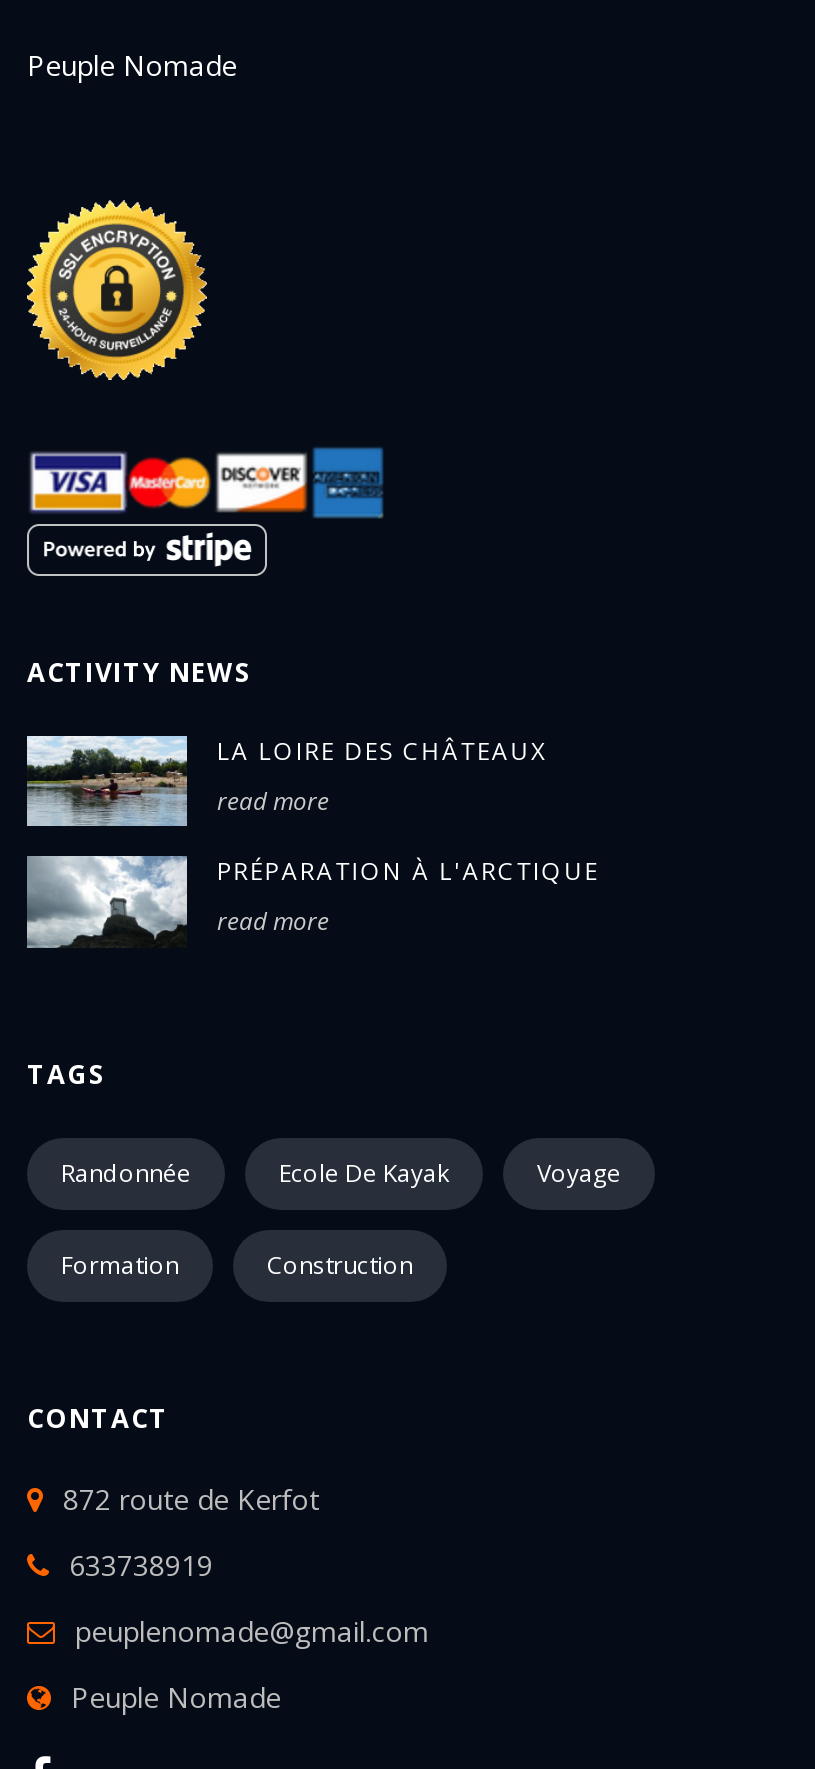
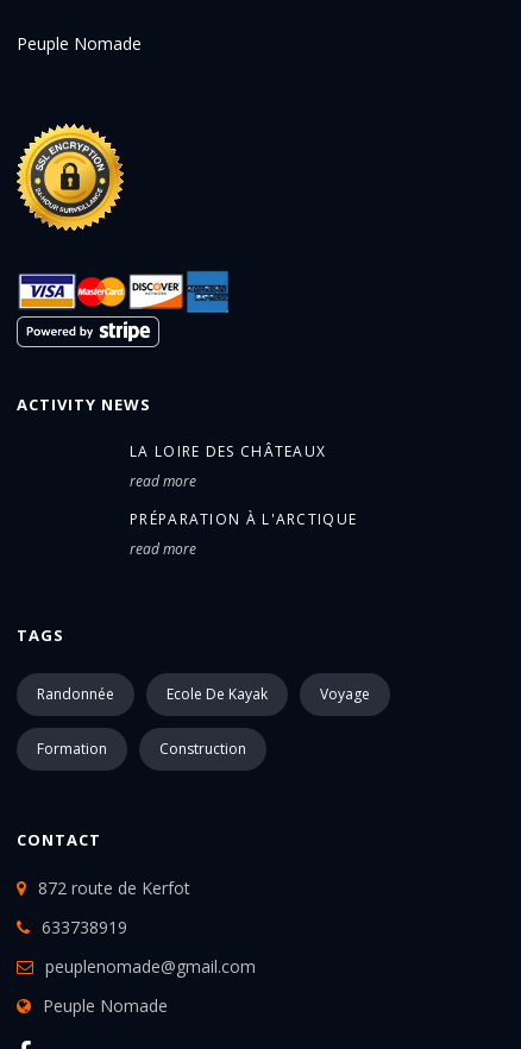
- [image]

- [image]
